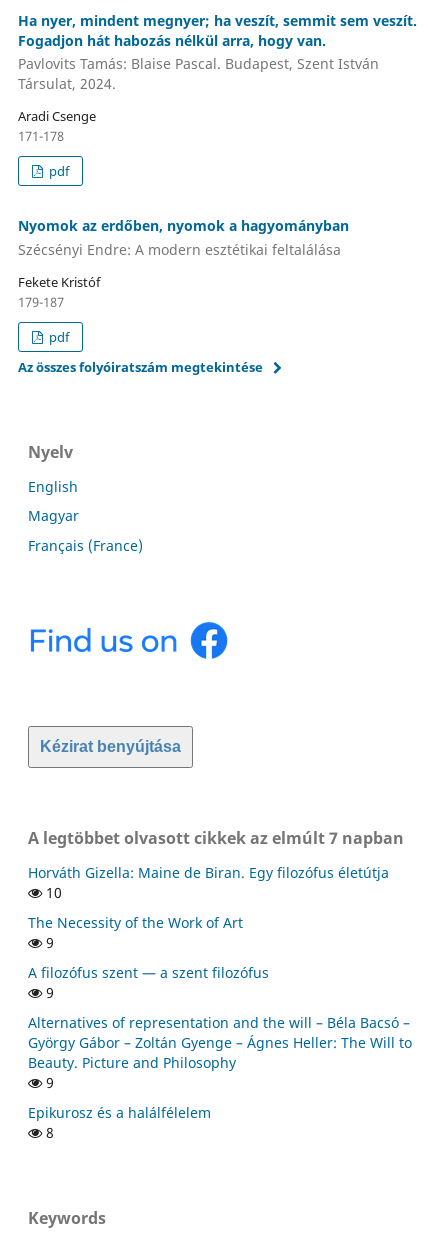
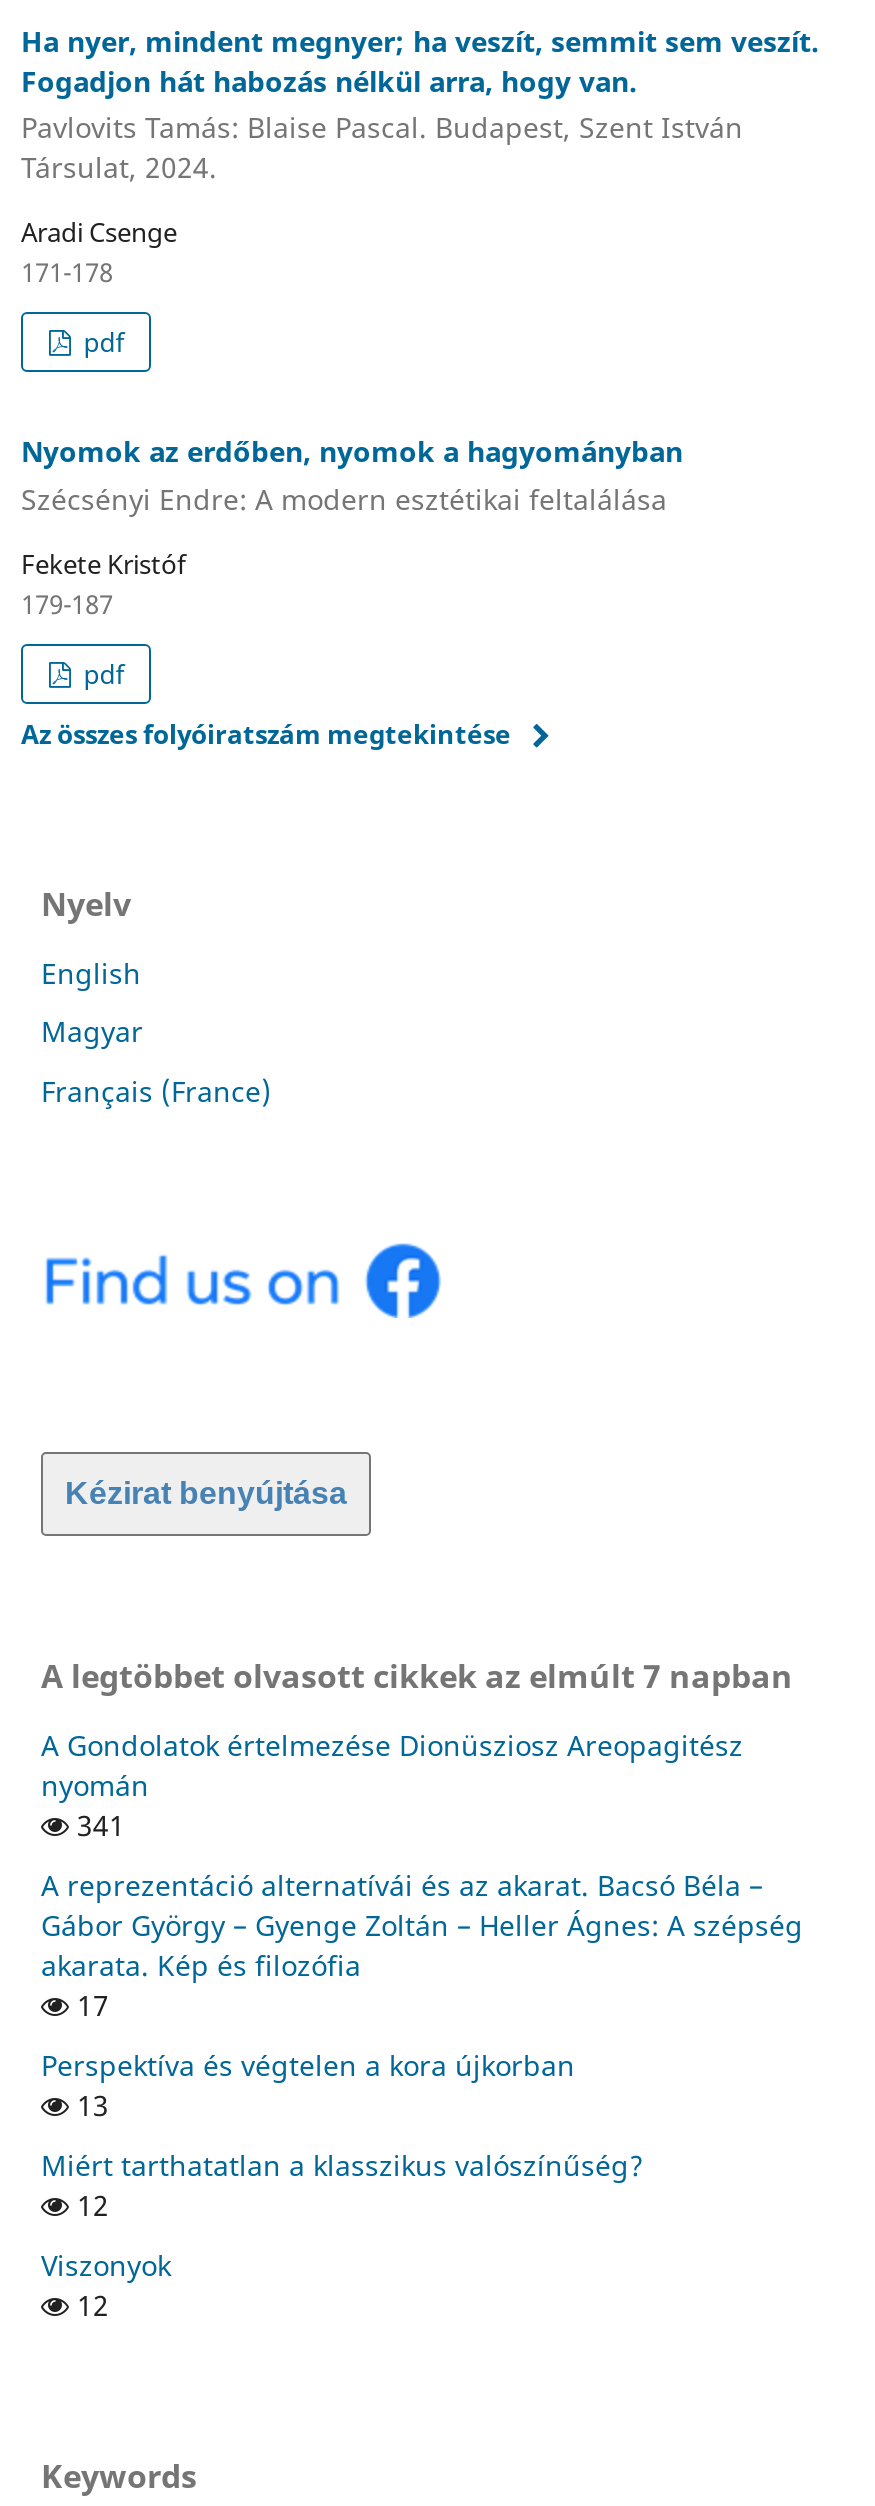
- Horváth Gizella: Maine de Biran. Egy filozófus életútja
- 10
+ A Gondolatok értelmezése Dionüsziosz Areopagitész
+ nyomán
+ 341

- The Necessity of the Work of Art
- 9
+ A reprezentáció alternatívái és az akarat. Bacsó Béla –
+ Gábor György – Gyenge Zoltán – Heller Ágnes: A szépség
+ akarata. Kép és filozófia
+ 17

- A filozófus szent — a szent filozófus
- 9
+ Perspektíva és végtelen a kora újkorban
+ 13

- Alternatives of representation and the will – Béla Bacsó –
- György Gábor – Zoltán Gyenge – Ágnes Heller: The Will to
- Beauty. Picture and Philosophy
- 9
+ Miért tarthatatlan a klasszikus valószínűség?
+ 12

- Epikurosz és a halálfélelem
- 8
+ Viszonyok
+ 12
